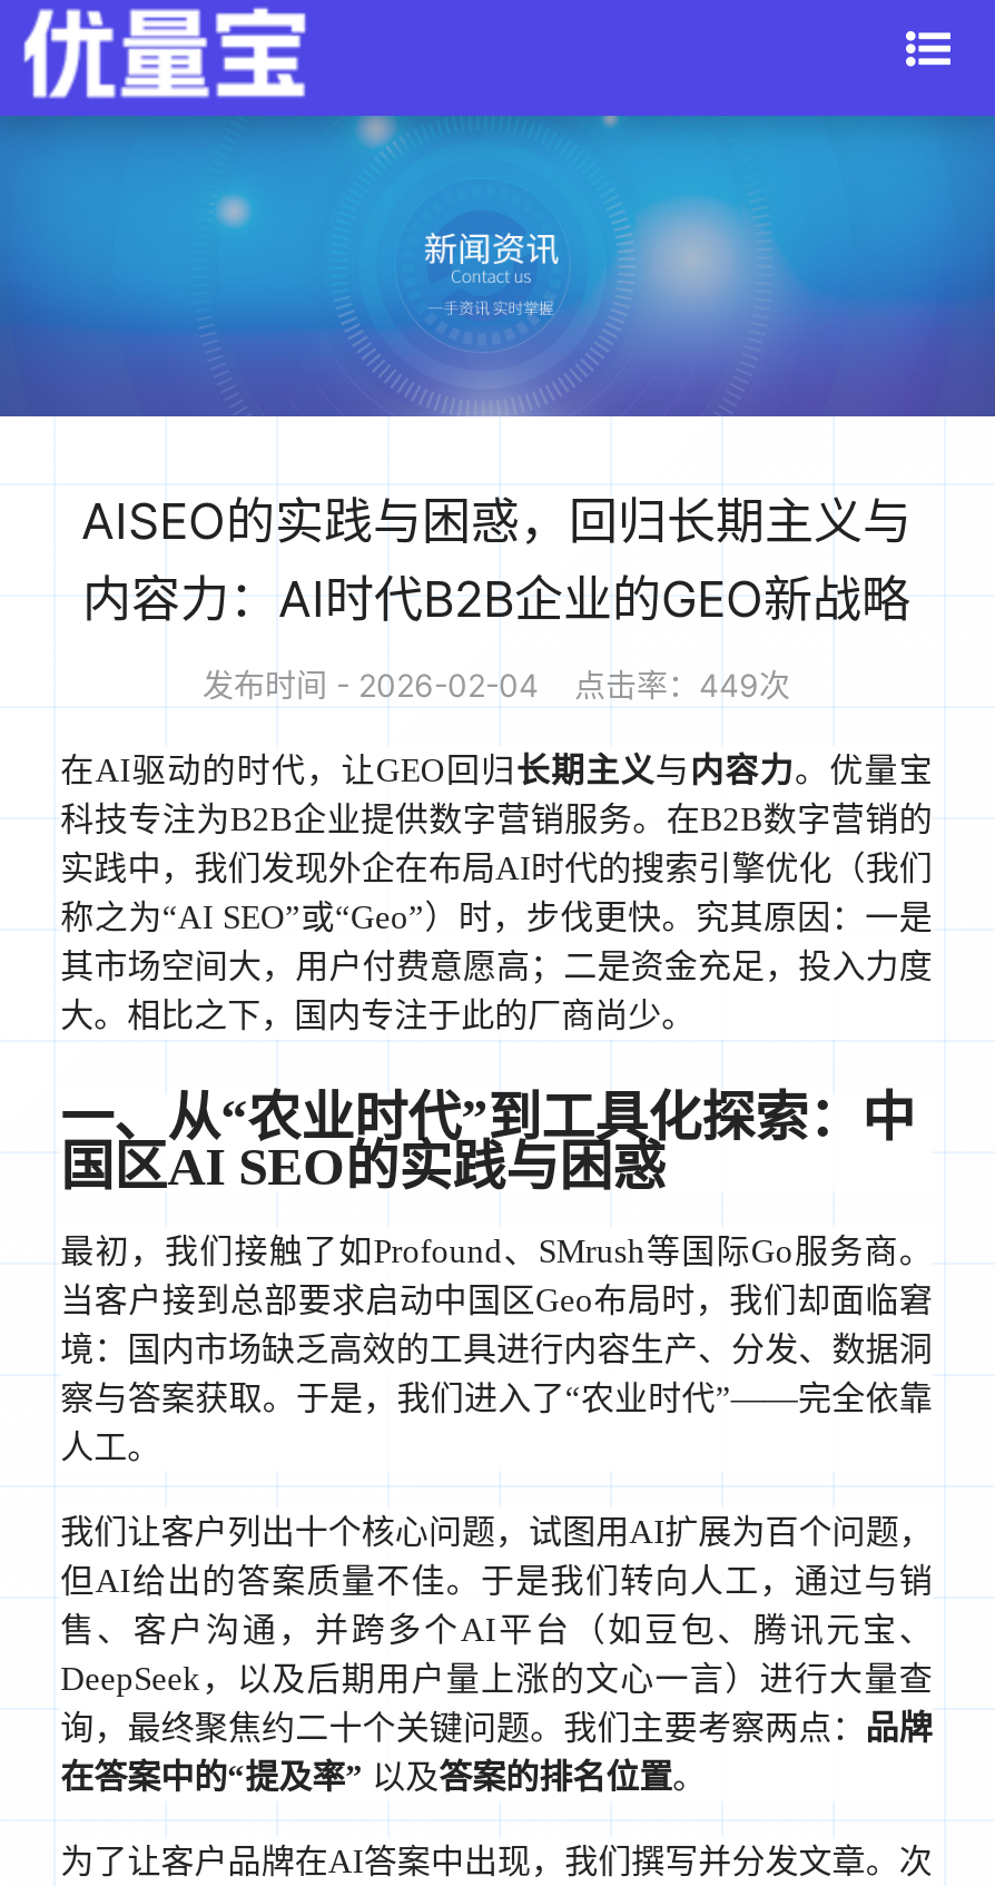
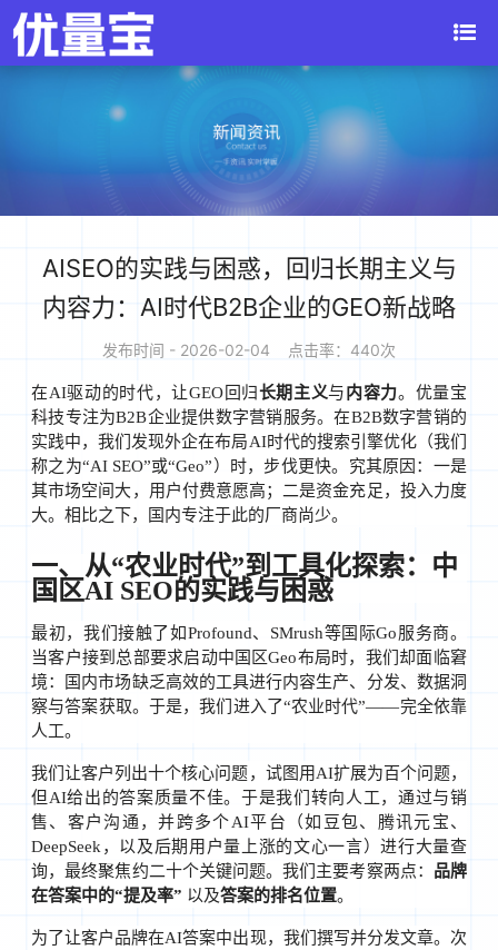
- 发布时间 - 2026-02-04 点击率：449次
+ 发布时间 - 2026-02-04 点击率：440次
